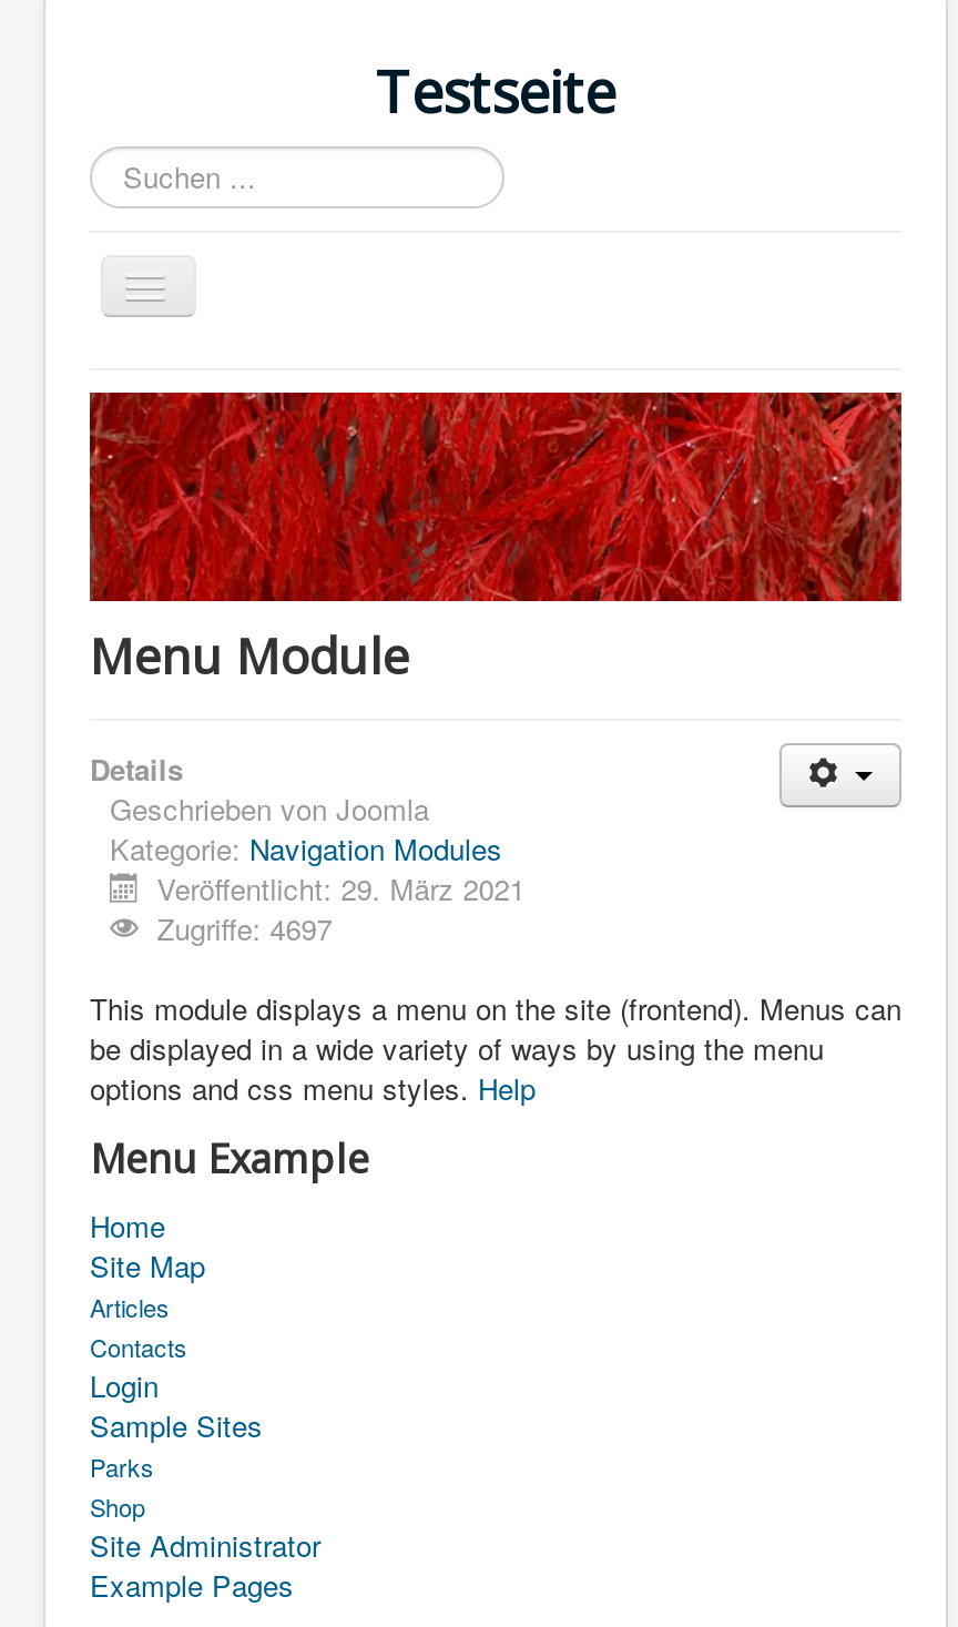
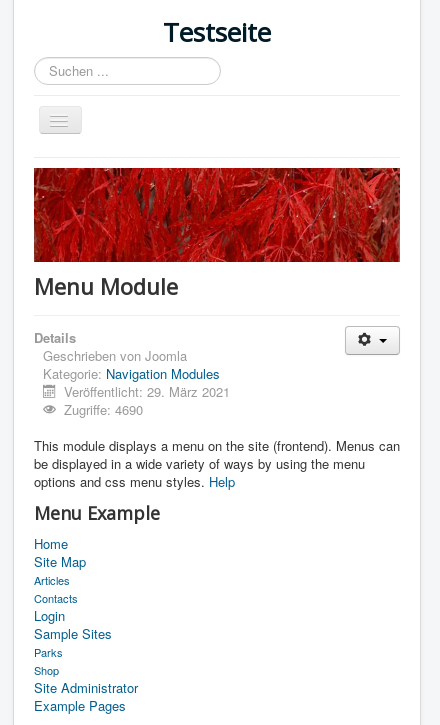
- Zugriffe: 4697
+ Zugriffe: 4690
